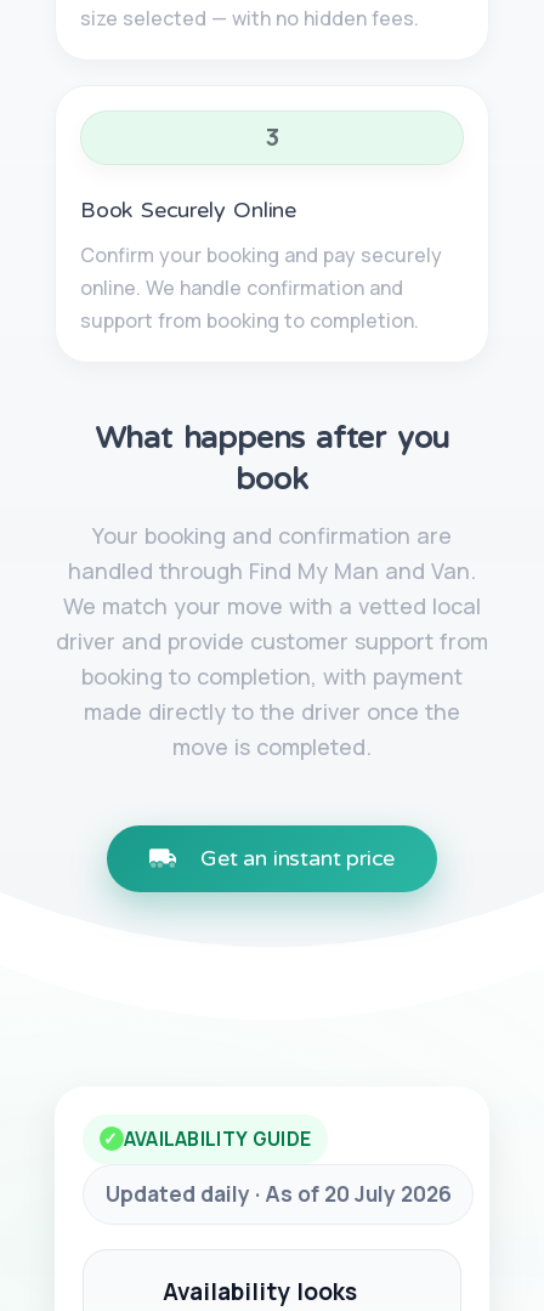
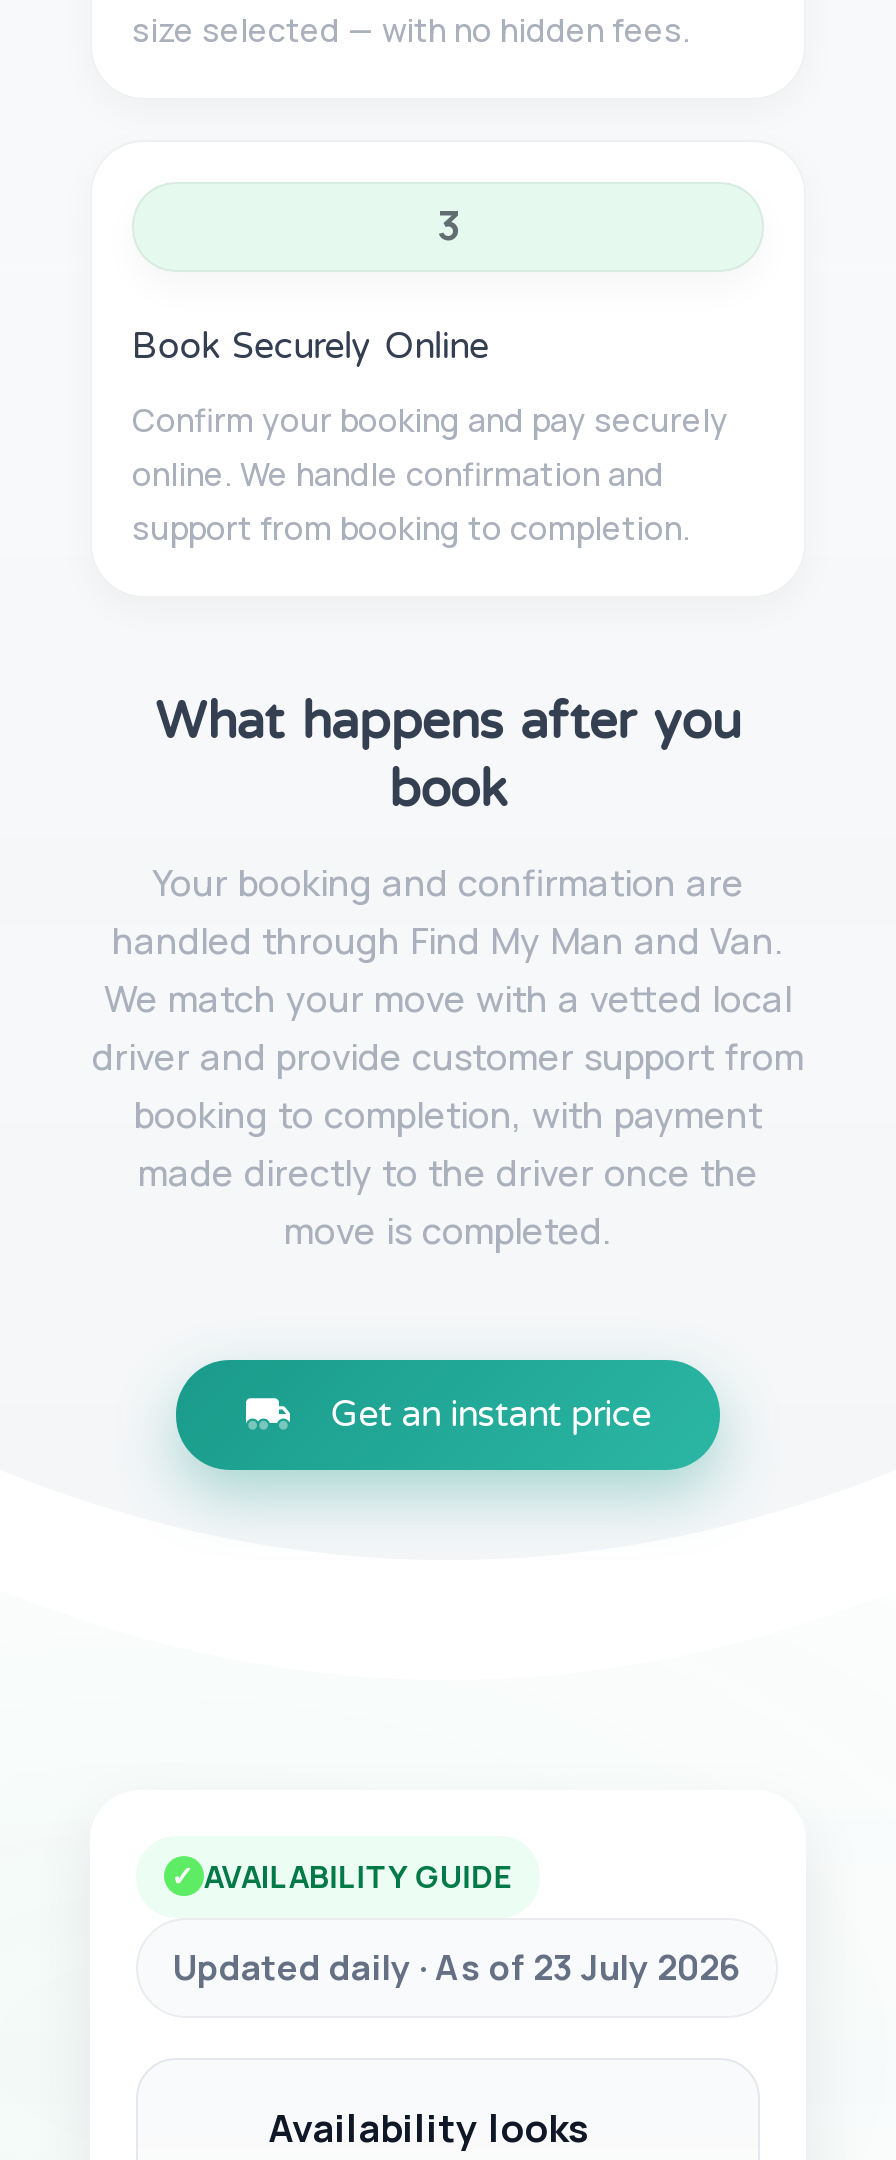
- Updated daily · As of 20 July 2026
+ Updated daily · As of 23 July 2026
